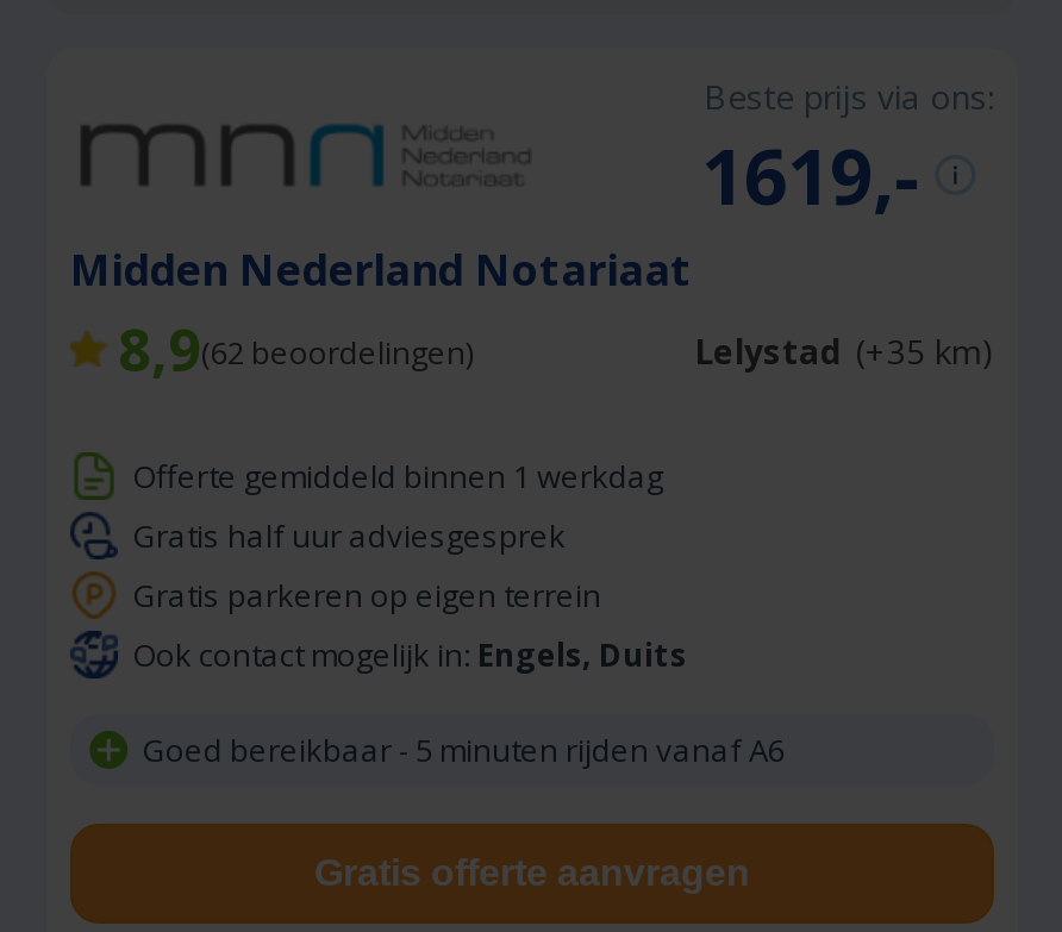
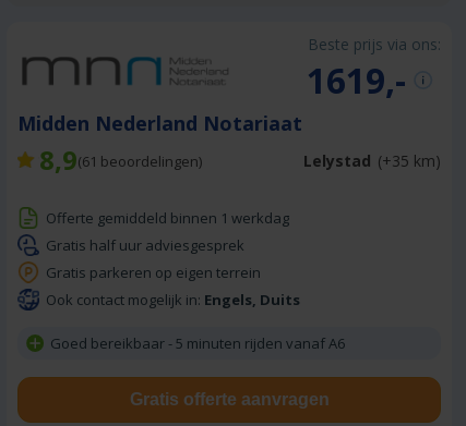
- 8,9(62beoordelingen)
+ 8,9(61beoordelingen)
